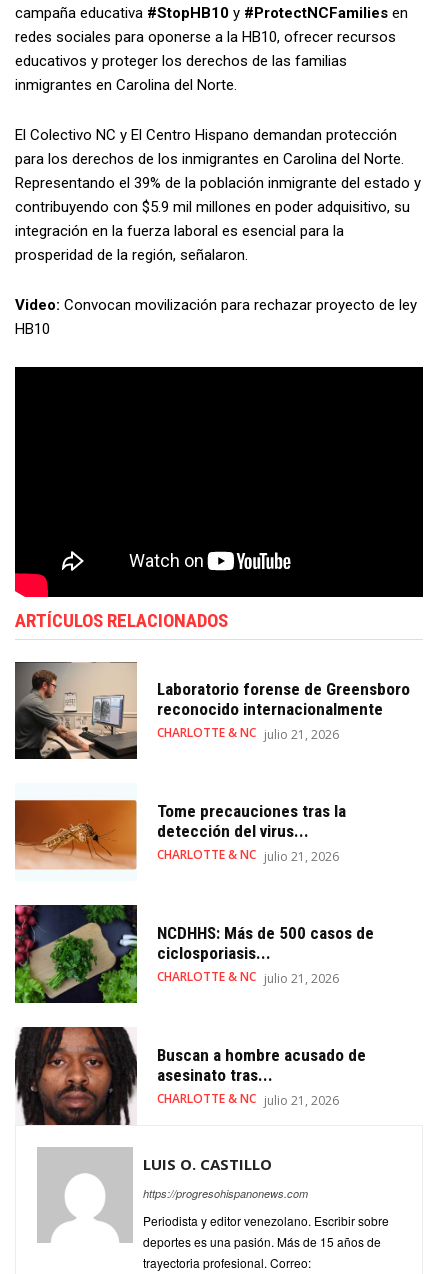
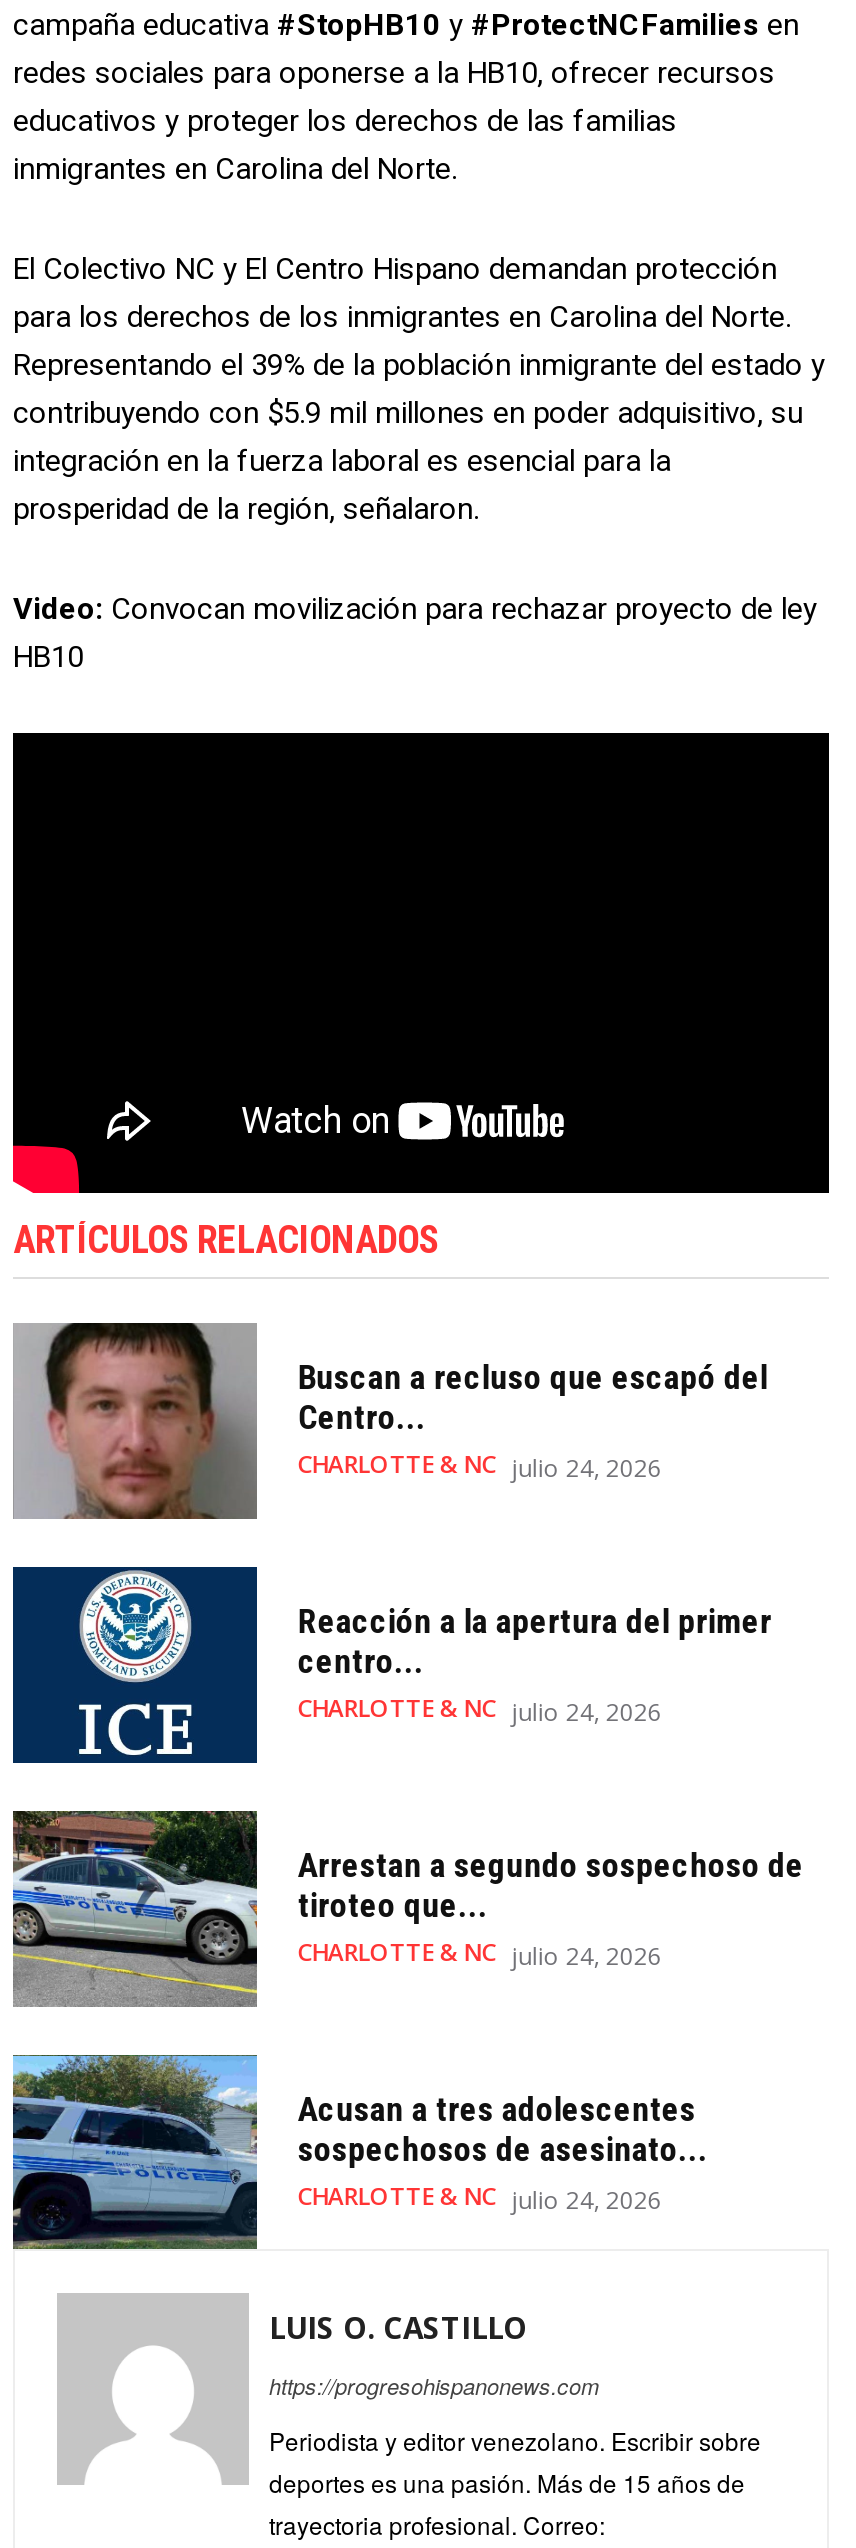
- [image]
- Laboratorio forense de Greensboro
- reconocido internacionalmente
- CHARLOTTE & NC julio 21, 2026
+ [image]
+ Buscan a recluso que escapó del
+ Centro...
+ CHARLOTTE & NC julio 24, 2026

- [image]
- Tome precauciones tras la
- detección del virus...
- CHARLOTTE & NC julio 21, 2026
+ [image]
+ Reacción a la apertura del primer
+ centro...
+ CHARLOTTE & NC julio 24, 2026

- [image]
- NCDHHS: Más de 500 casos de
- ciclosporiasis...
- CHARLOTTE & NC julio 21, 2026
+ [image]
+ Arrestan a segundo sospechoso de
+ tiroteo que...
+ CHARLOTTE & NC julio 24, 2026

- [image]
- Buscan a hombre acusado de
- asesinato tras...
- CHARLOTTE & NC julio 21, 2026
+ [image]
+ Acusan a tres adolescentes
+ sospechosos de asesinato...
+ CHARLOTTE & NC julio 24, 2026
